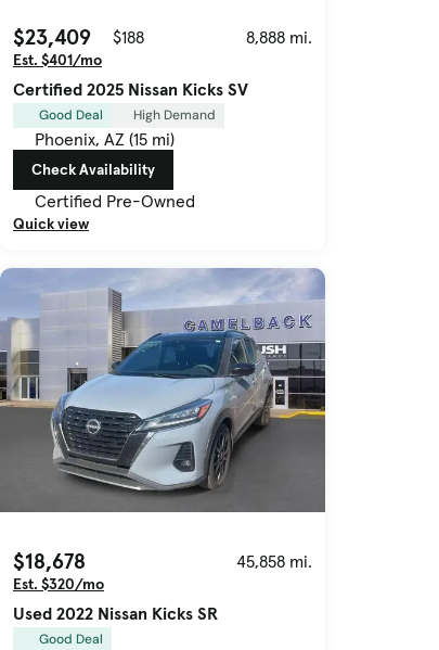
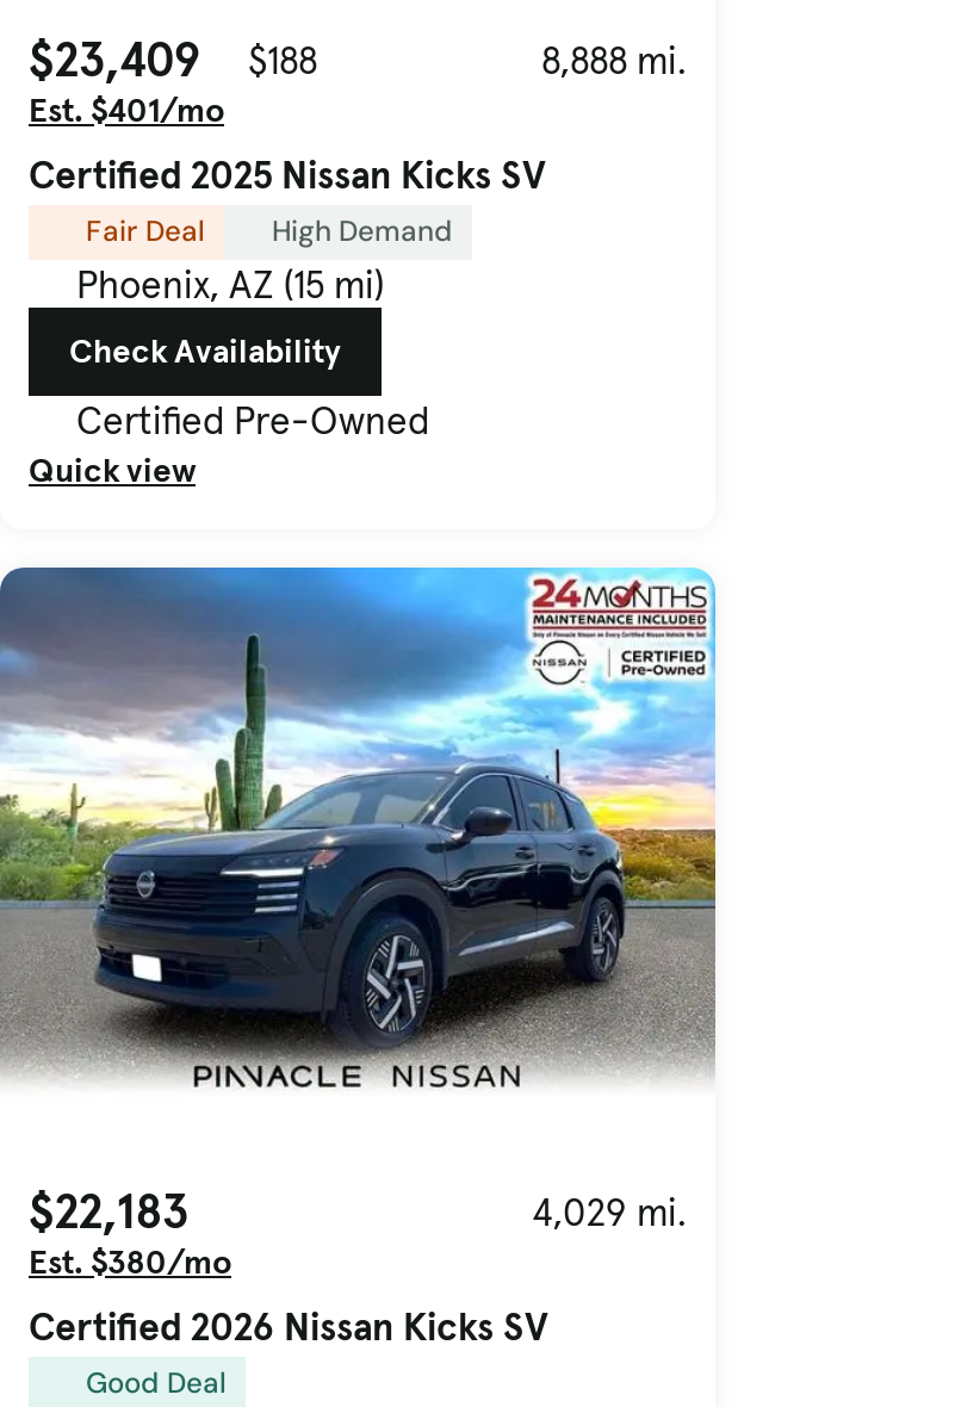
- Good Deal
+ Fair Deal

- [image]
- $18,678
+ [image]
+ $22,183

- 45,858 mi.
+ 4,029 mi.

- Est. $320/mo
+ Est. $380/mo

- Used 2022 Nissan Kicks SR
+ Certified 2026 Nissan Kicks SV
